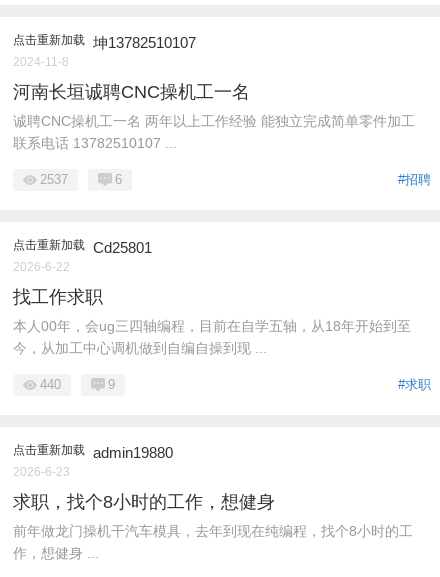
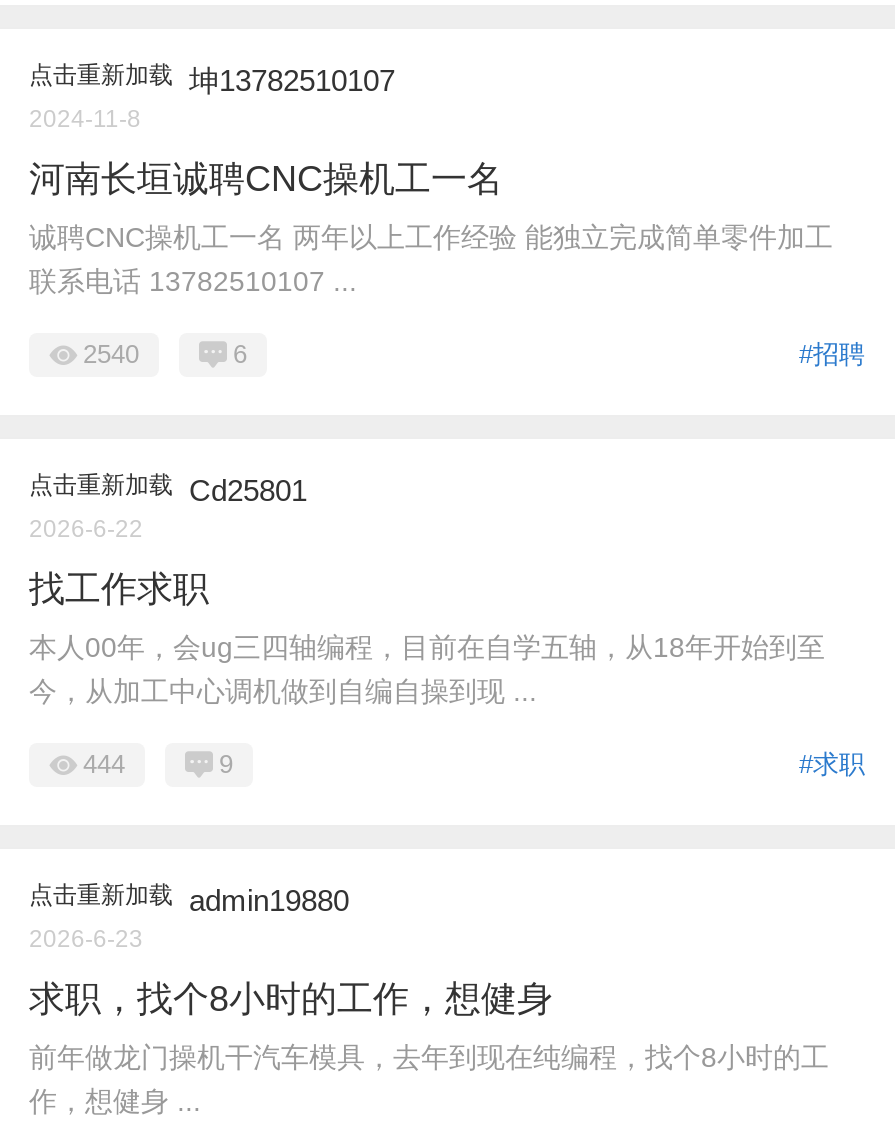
- 2537
+ 2540

- 440
+ 444
